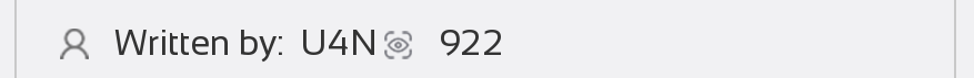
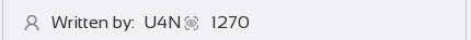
- Written by: U4N 922
+ Written by: U4N 1270
